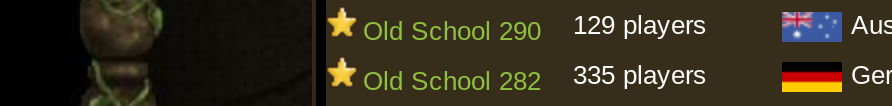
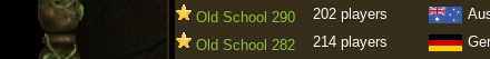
- Old School 290 129 players
+ Old School 290 202 players

- Old School 282 335 players
+ Old School 282 214 players
